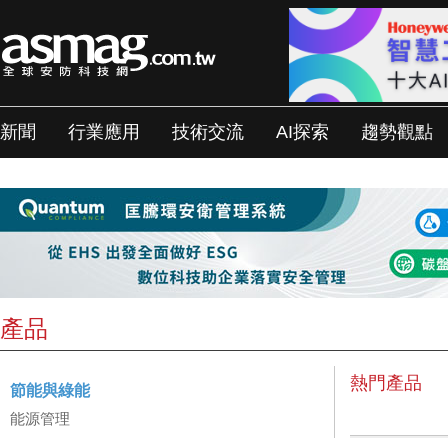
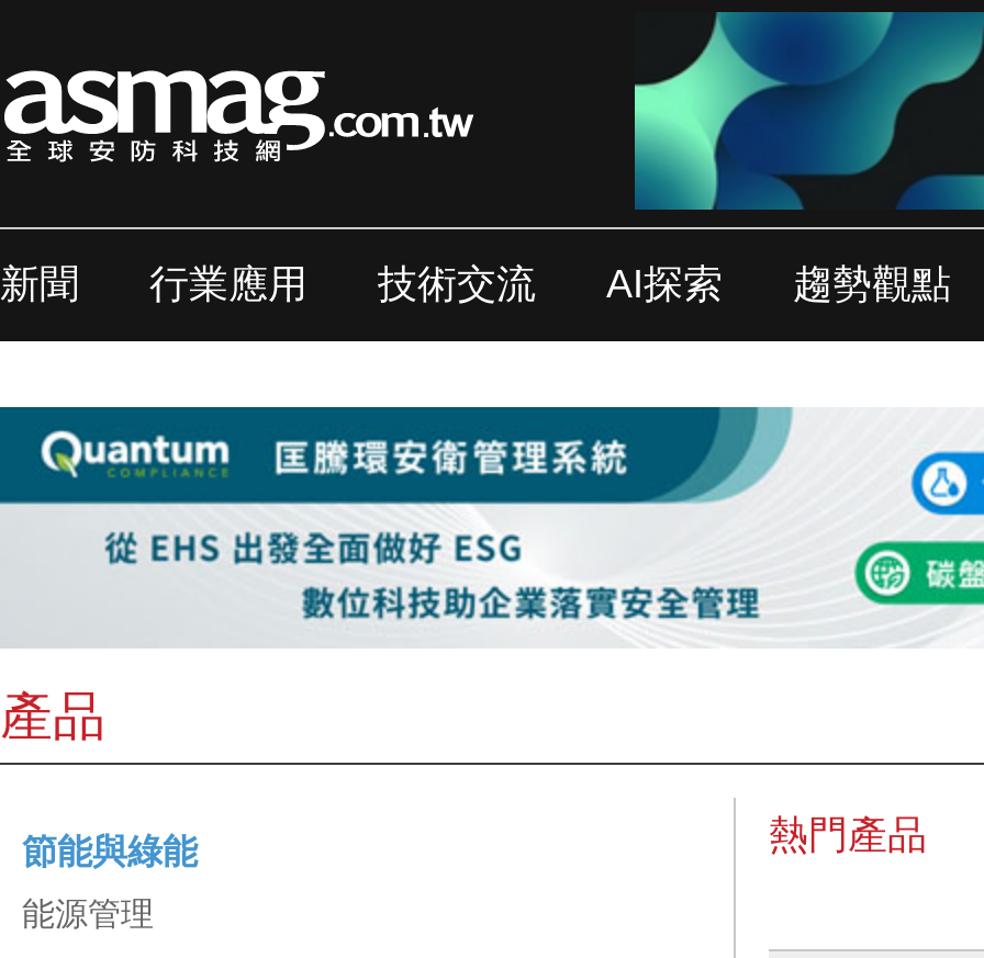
- [image]
+ [image]
